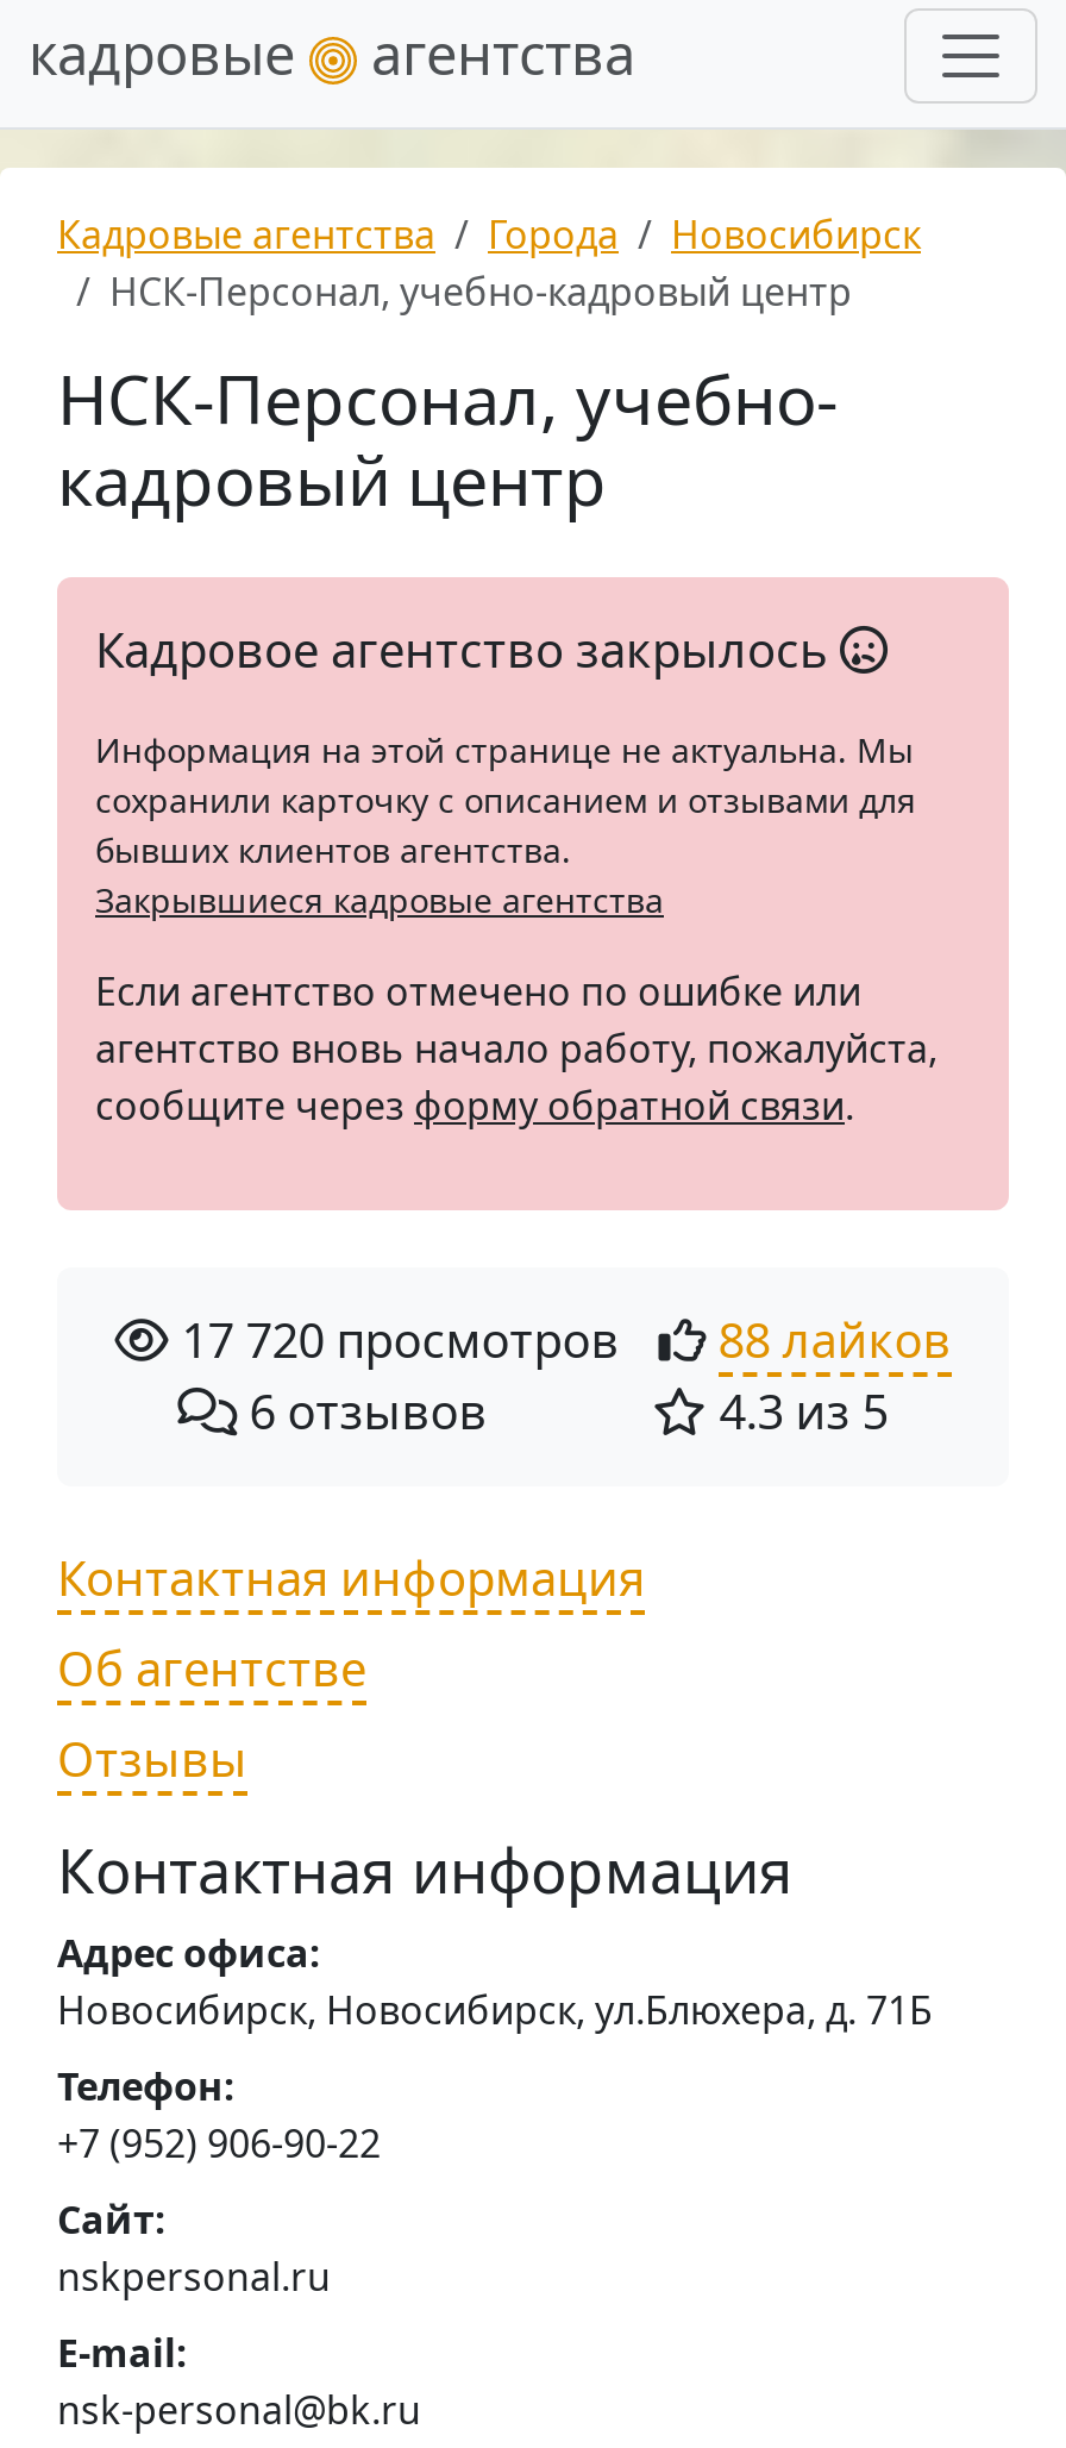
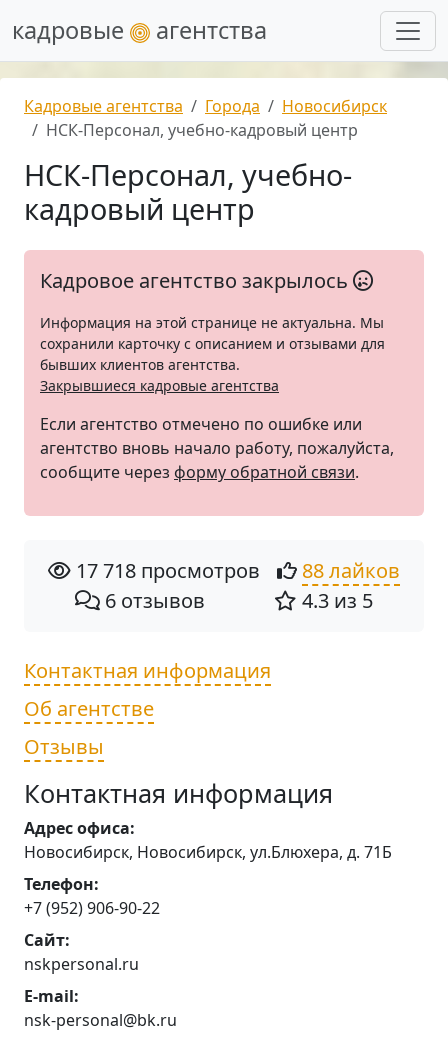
- 17 720 просмотров 88 лайков
+ 17 718 просмотров 88 лайков
